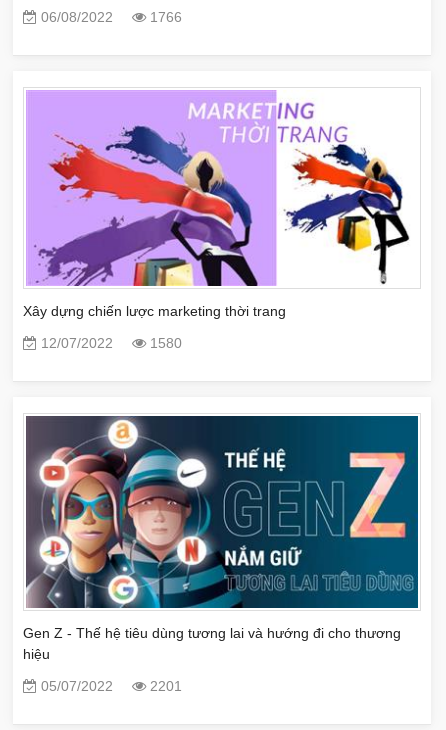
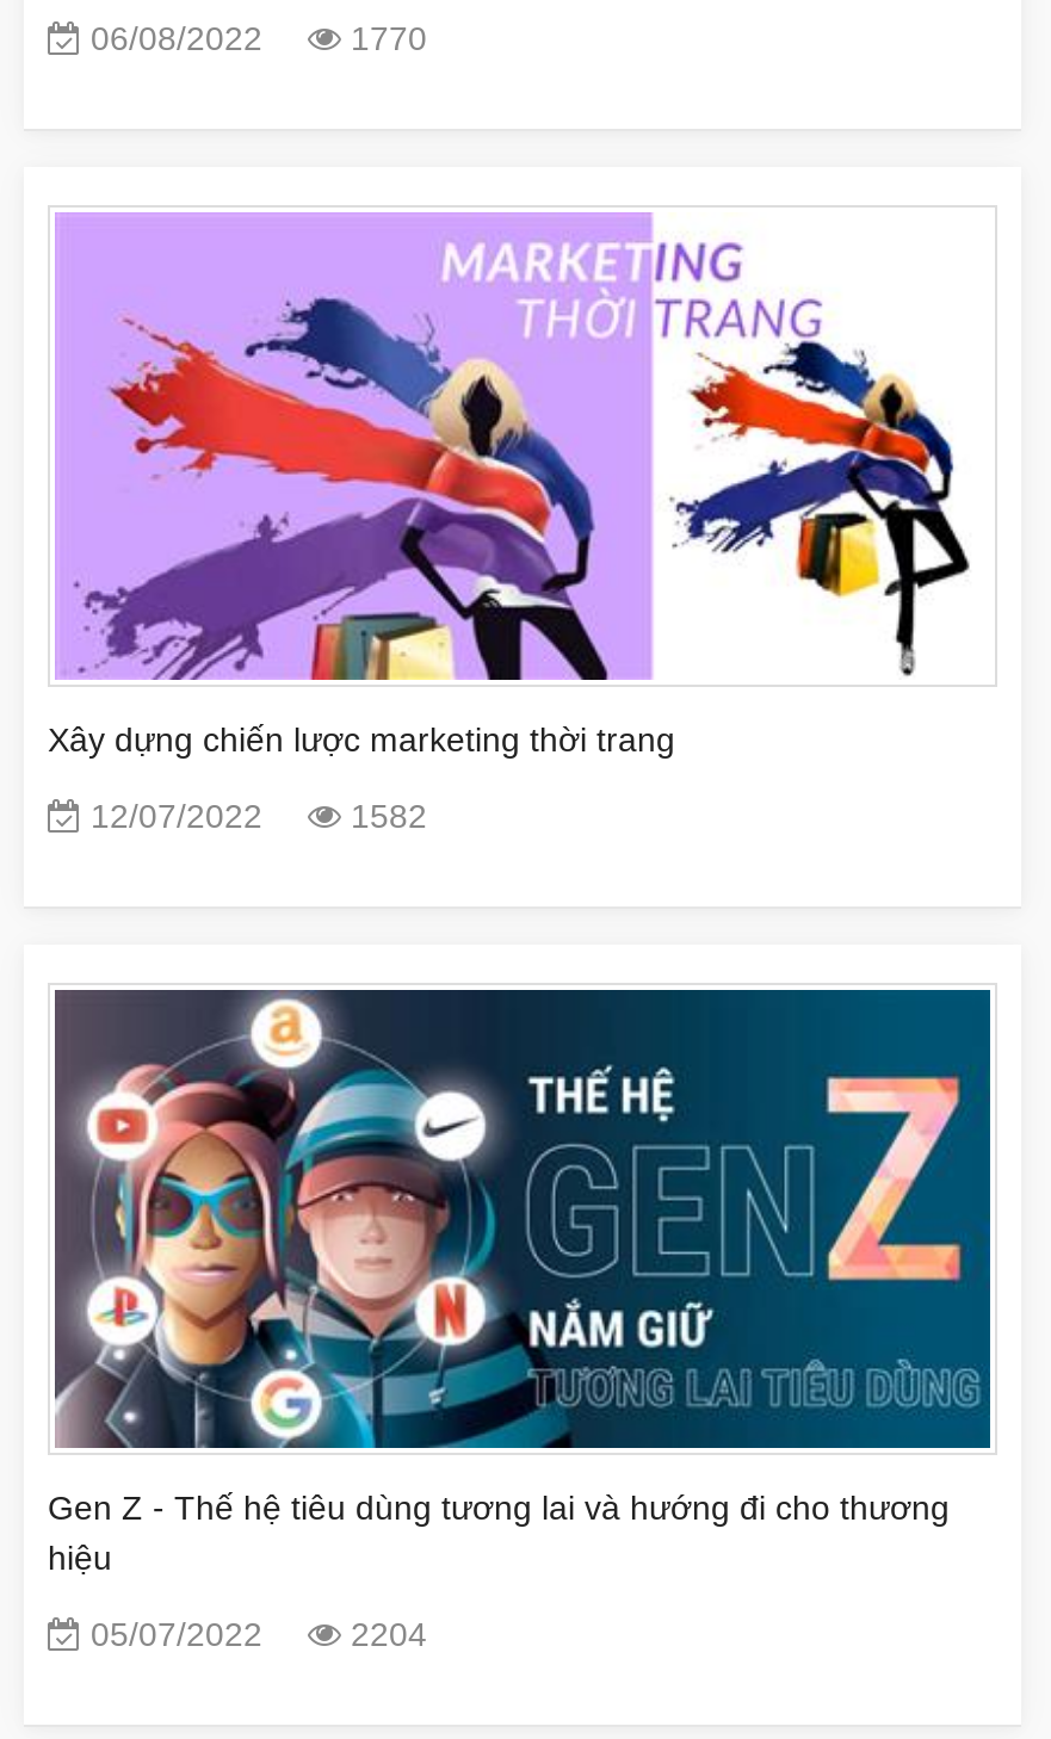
- 1766
+ 1770

- 1580
+ 1582

- 2201
+ 2204
